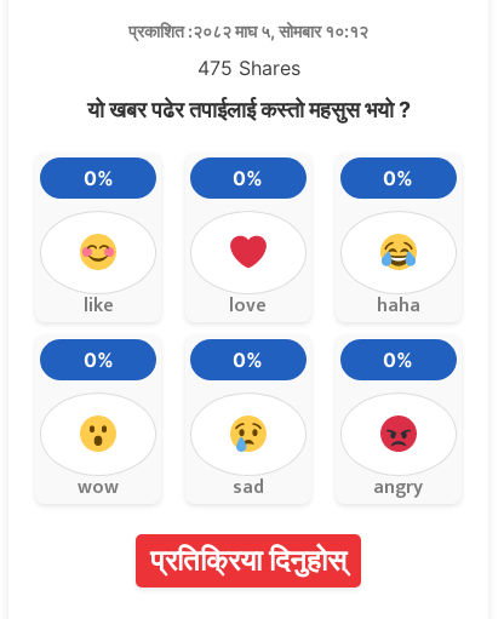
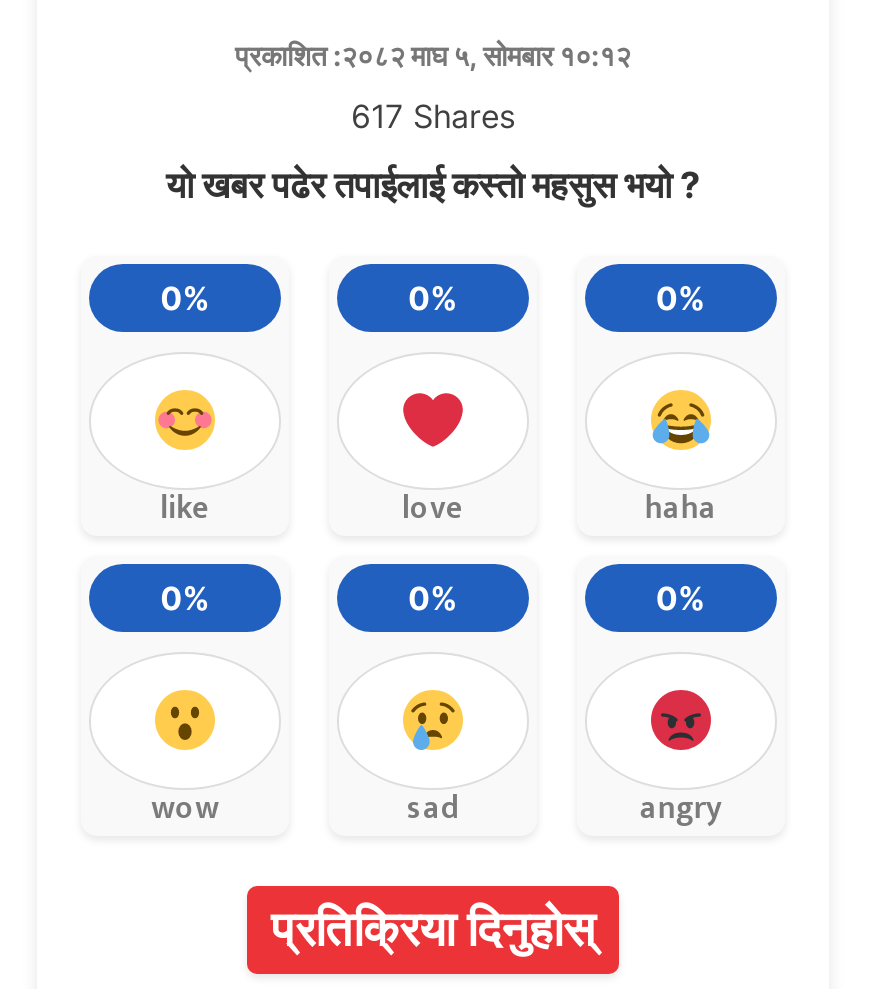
- 475 Shares
+ 617 Shares
